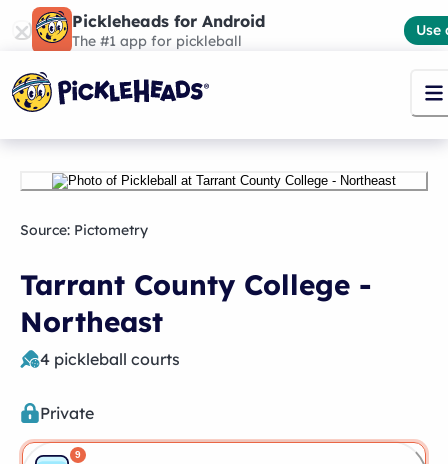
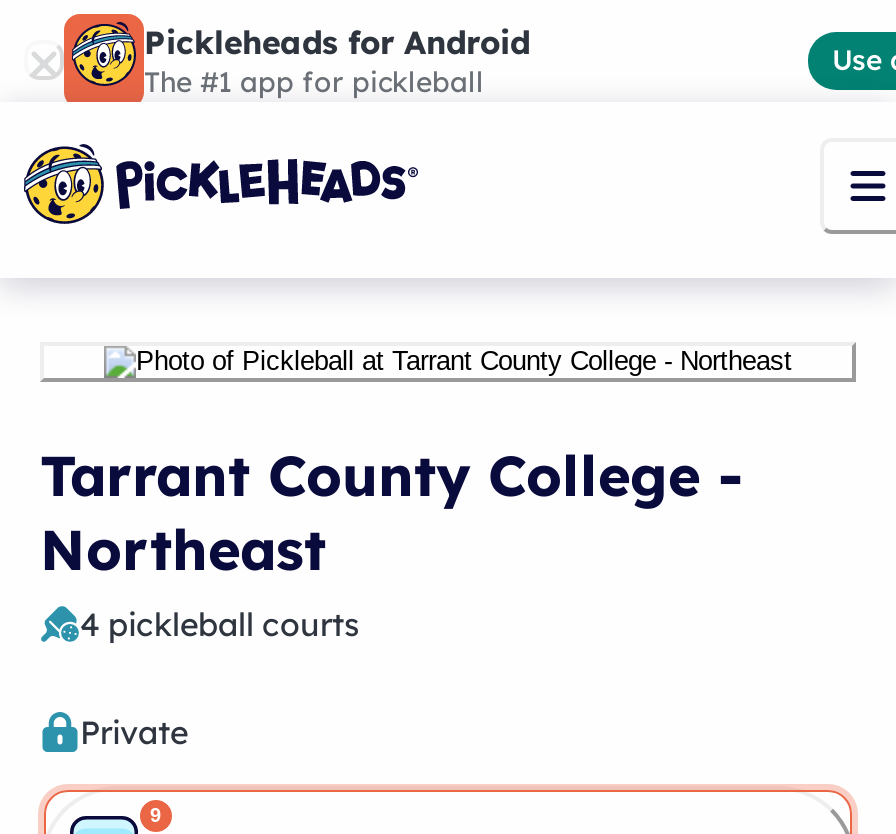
- Source: Pictometry
